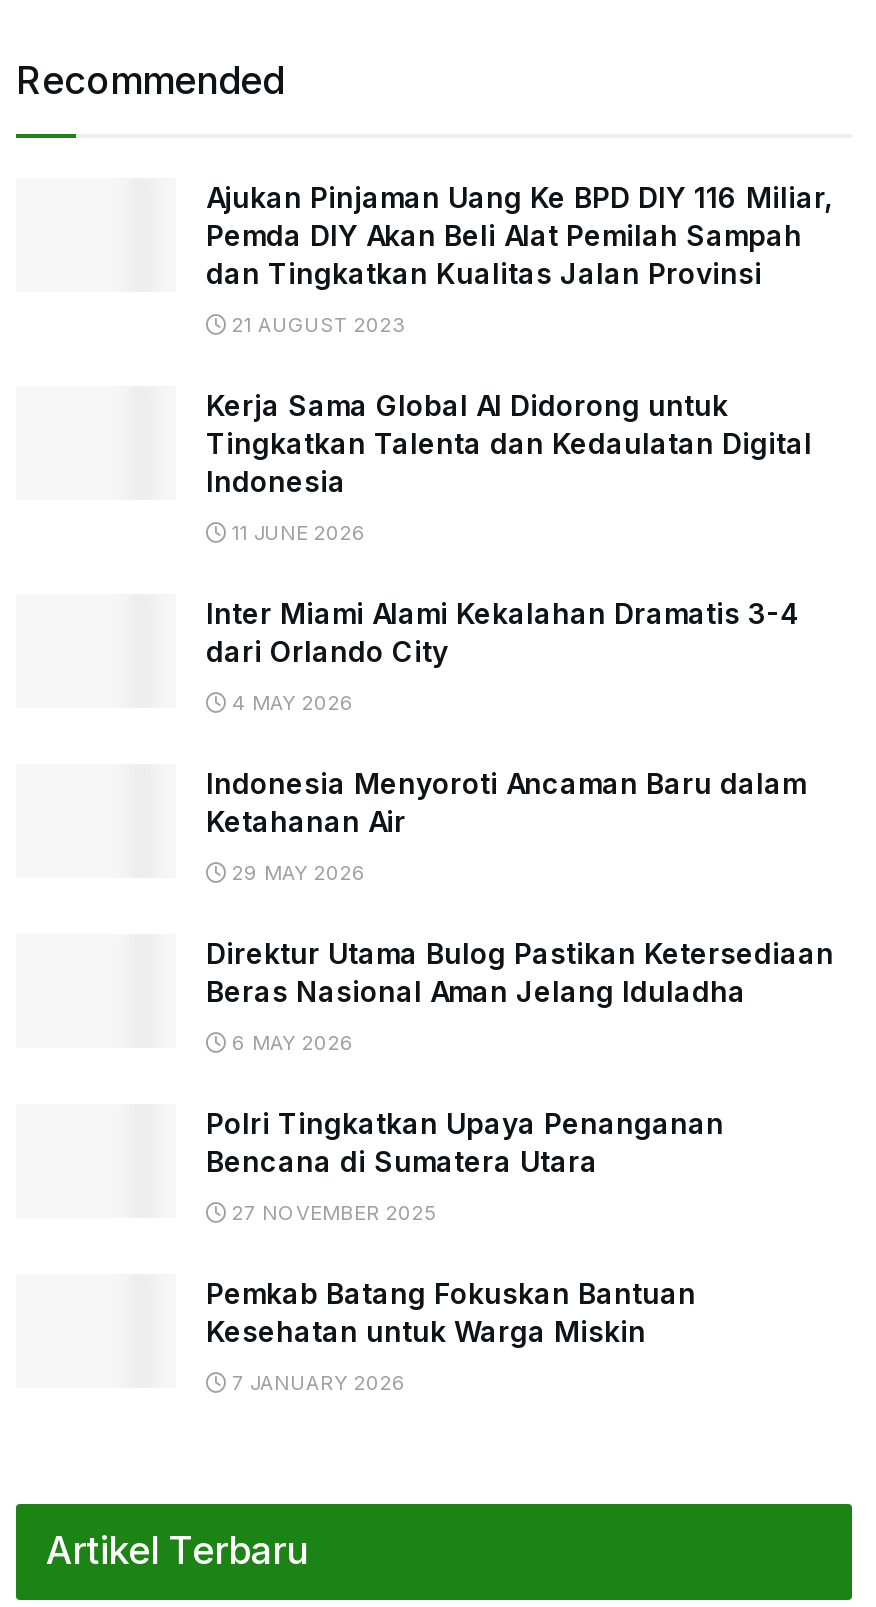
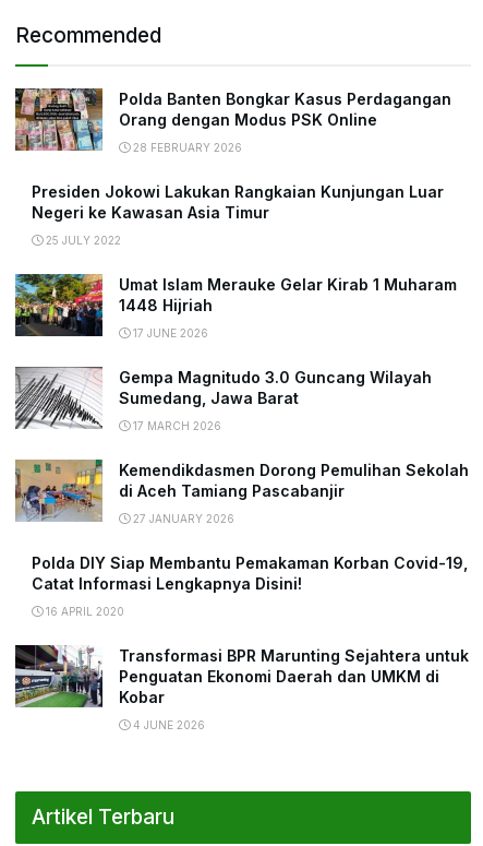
+ [image]

+ [image]

+ [image]

+ [image]

+ [image]

- Ajukan Pinjaman Uang Ke BPD DIY 116 Miliar,
- Pemda DIY Akan Beli Alat Pemilah Sampah
- dan Tingkatkan Kualitas Jalan Provinsi
+ Polda Banten Bongkar Kasus Perdagangan
+ Orang dengan Modus PSK Online

- 21 AUGUST 2023
+ 28 FEBRUARY 2026

- Kerja Sama Global AI Didorong untuk
- Tingkatkan Talenta dan Kedaulatan Digital
- Indonesia
+ Presiden Jokowi Lakukan Rangkaian Kunjungan Luar
+ Negeri ke Kawasan Asia Timur

- 11 JUNE 2026
+ 25 JULY 2022

- Inter Miami Alami Kekalahan Dramatis 3-4
- dari Orlando City
+ Umat Islam Merauke Gelar Kirab 1 Muharam
+ 1448 Hijriah

- 4 MAY 2026
+ 17 JUNE 2026

- Indonesia Menyoroti Ancaman Baru dalam
- Ketahanan Air
+ Gempa Magnitudo 3.0 Guncang Wilayah
+ Sumedang, Jawa Barat

- 29 MAY 2026
+ 17 MARCH 2026

- Direktur Utama Bulog Pastikan Ketersediaan
- Beras Nasional Aman Jelang Iduladha
+ Kemendikdasmen Dorong Pemulihan Sekolah
+ di Aceh Tamiang Pascabanjir

- 6 MAY 2026
+ 27 JANUARY 2026

- Polri Tingkatkan Upaya Penanganan
- Bencana di Sumatera Utara
+ Polda DIY Siap Membantu Pemakaman Korban Covid-19,
+ Catat Informasi Lengkapnya Disini!

- 27 NOVEMBER 2025
+ 16 APRIL 2020

- Pemkab Batang Fokuskan Bantuan
- Kesehatan untuk Warga Miskin
+ Transformasi BPR Marunting Sejahtera untuk
+ Penguatan Ekonomi Daerah dan UMKM di
+ Kobar

- 7 JANUARY 2026
+ 4 JUNE 2026
